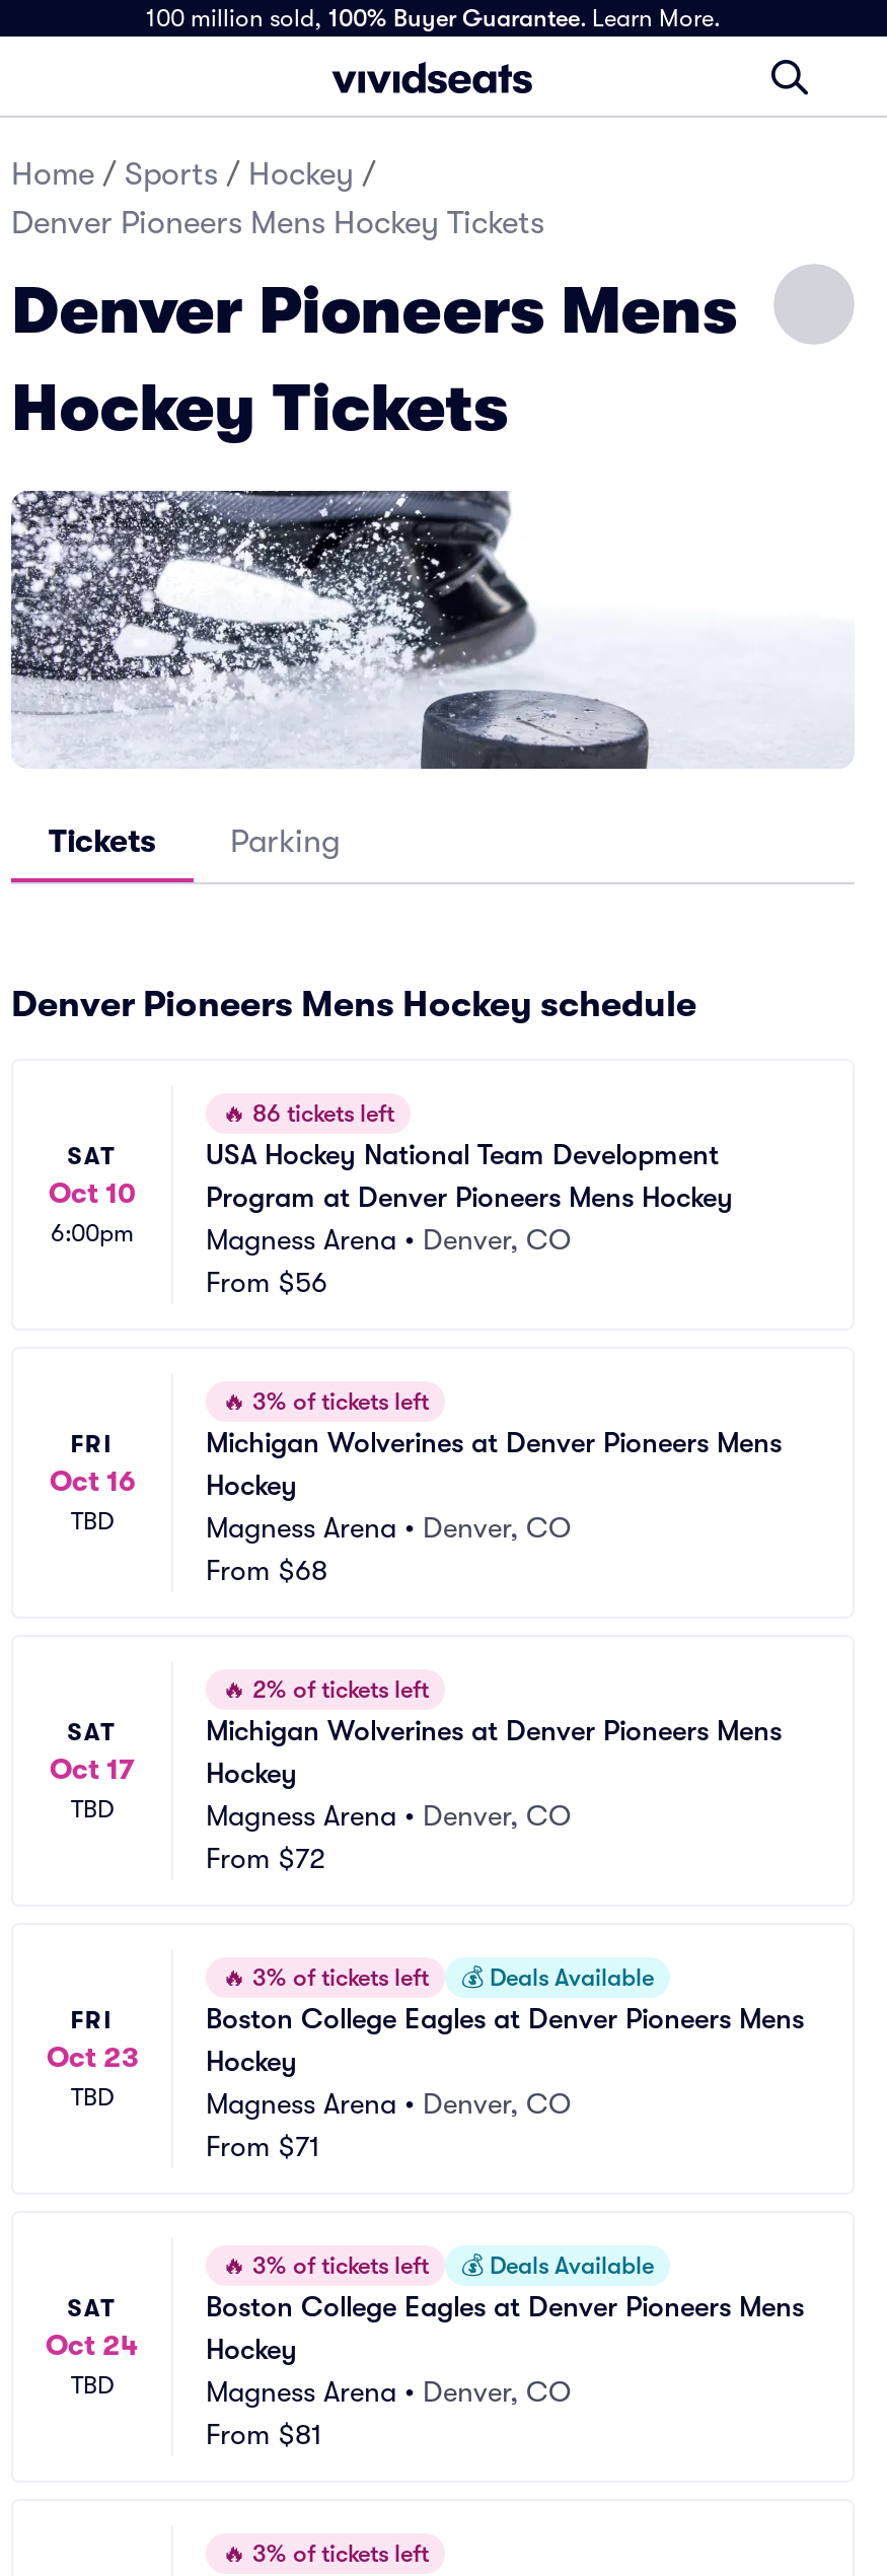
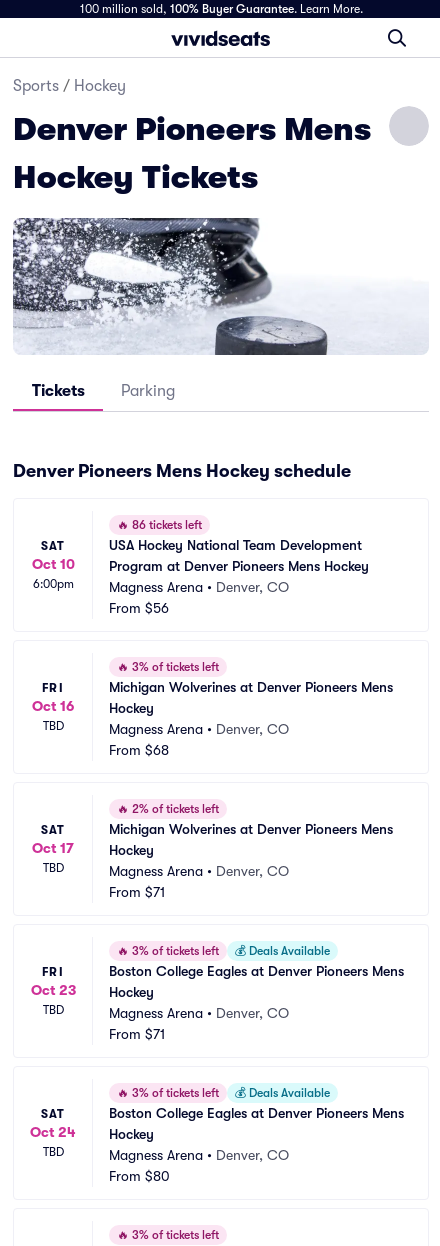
- Home / Sports / Hockey /
- Denver Pioneers Mens Hockey Tickets
+ Sports / Hockey

- From $72
+ From $71

- From $81
+ From $80
